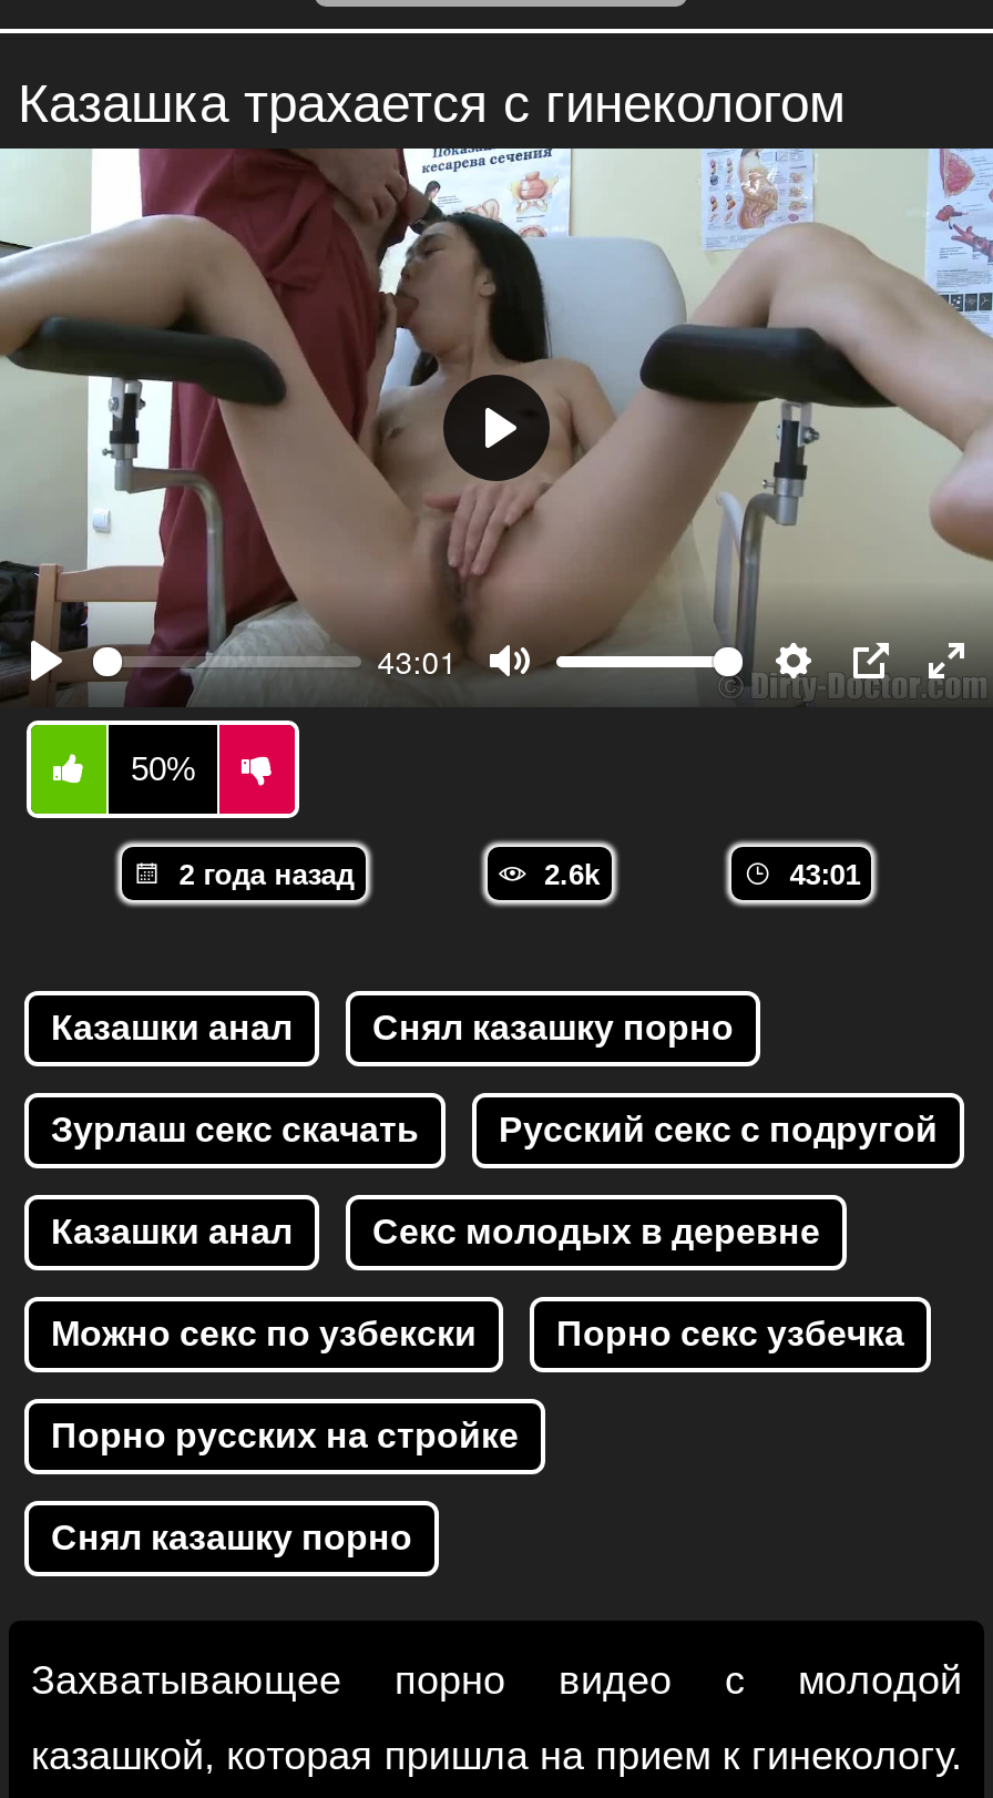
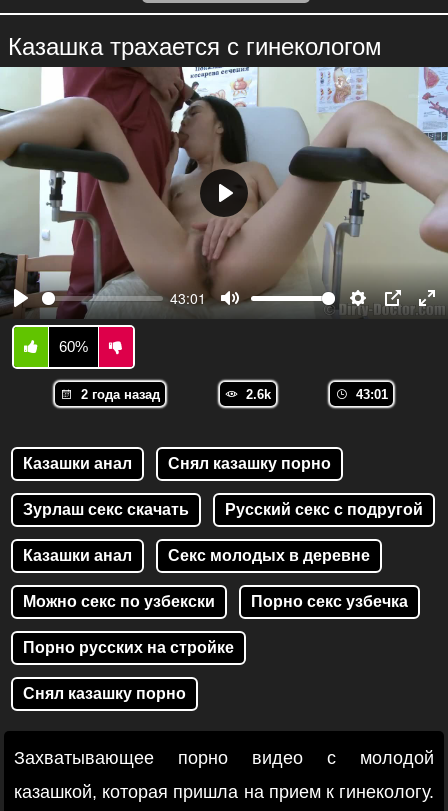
- 50%
+ 60%
